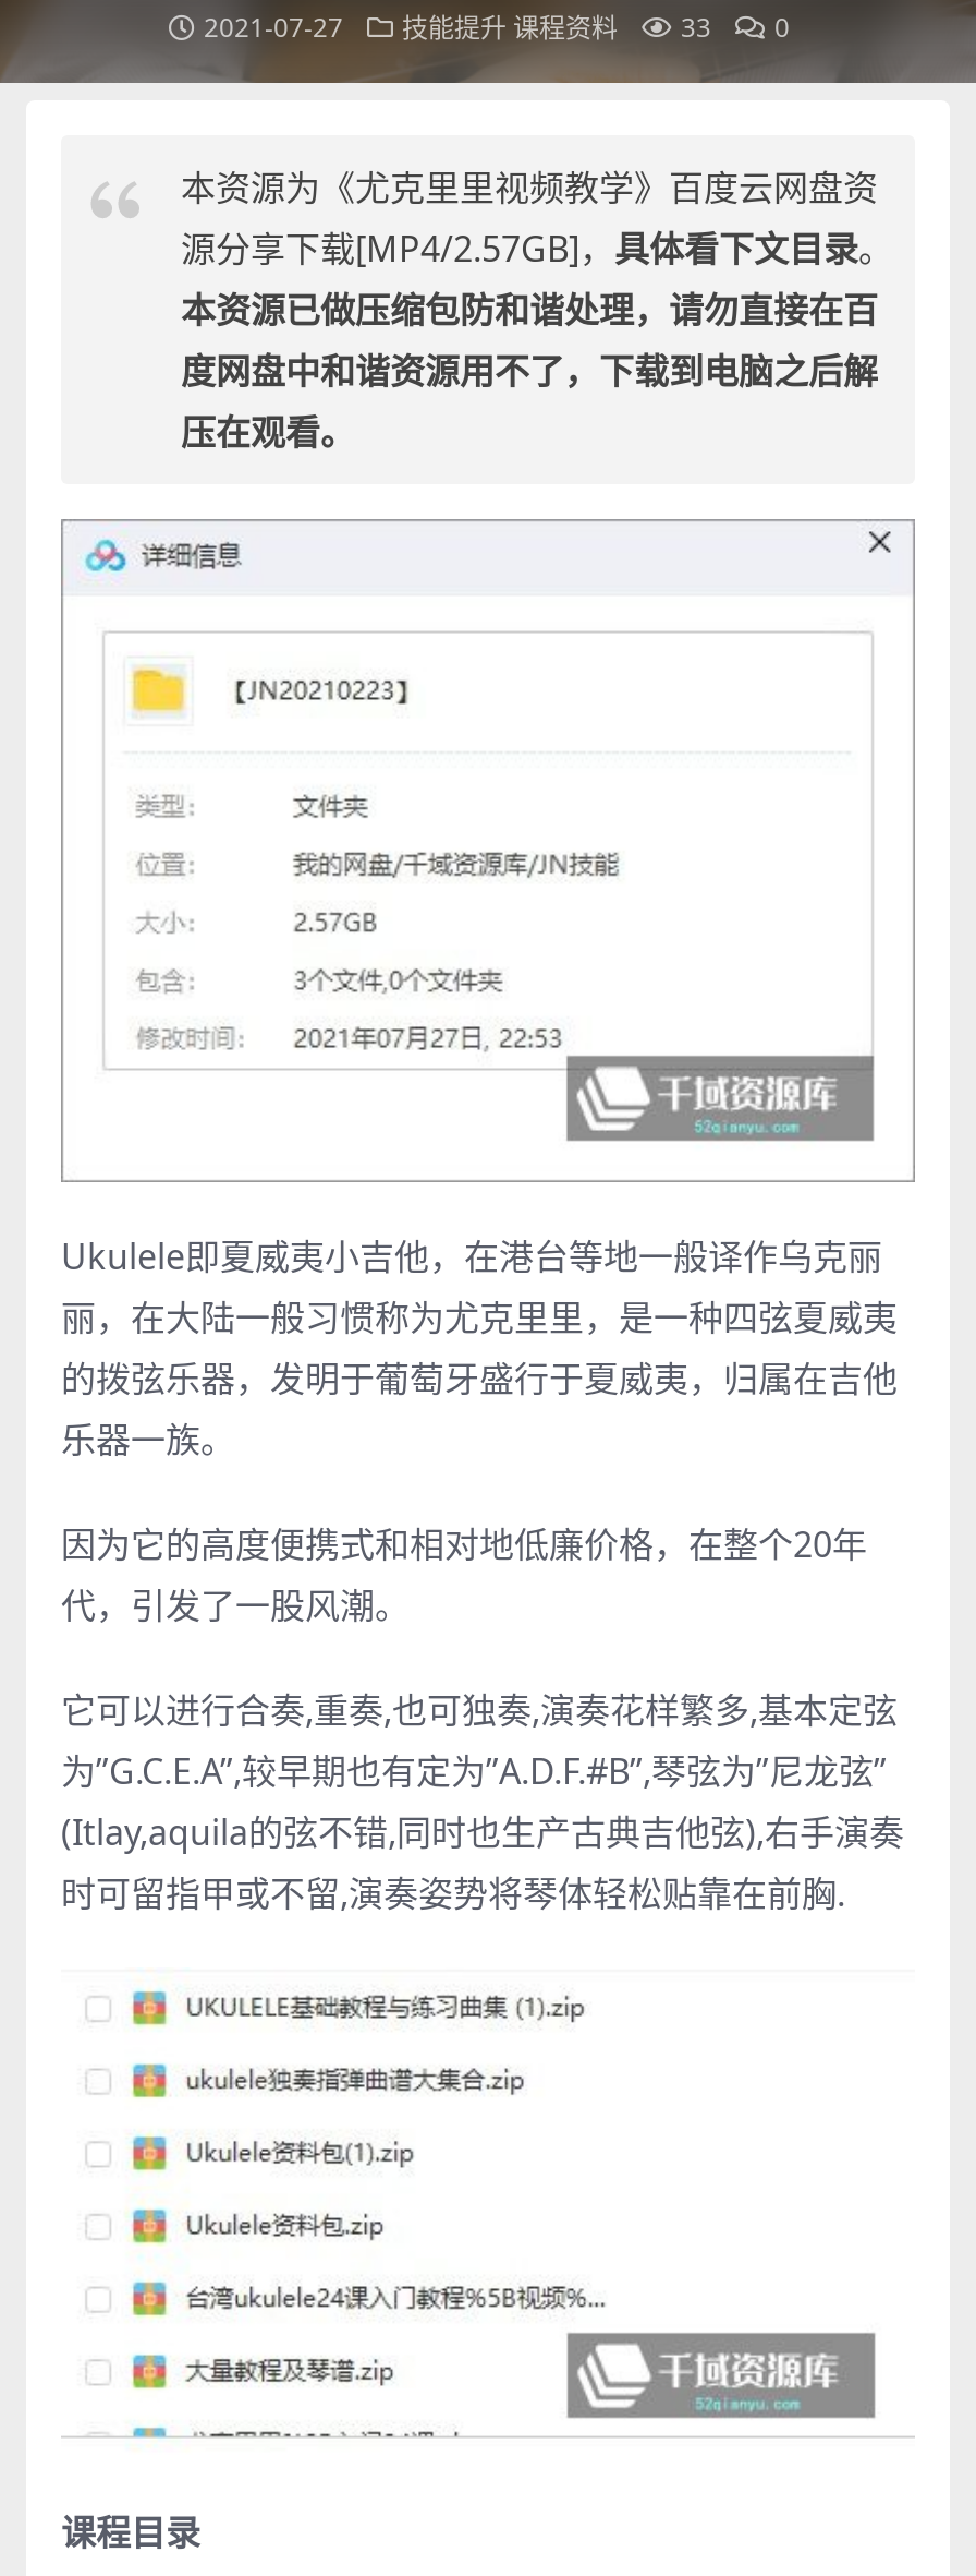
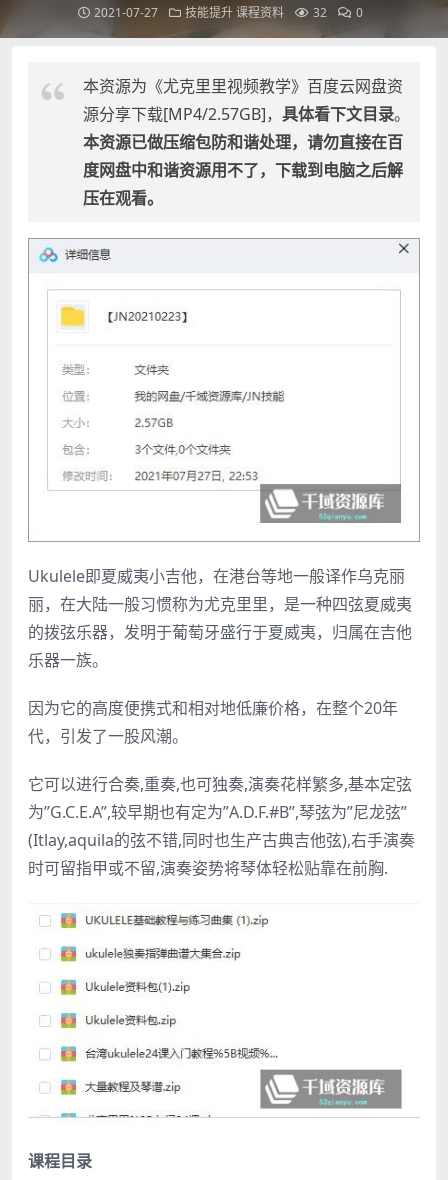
- 2021-07-27 技能提升 课程资料 33 0
+ 2021-07-27 技能提升 课程资料 32 0
